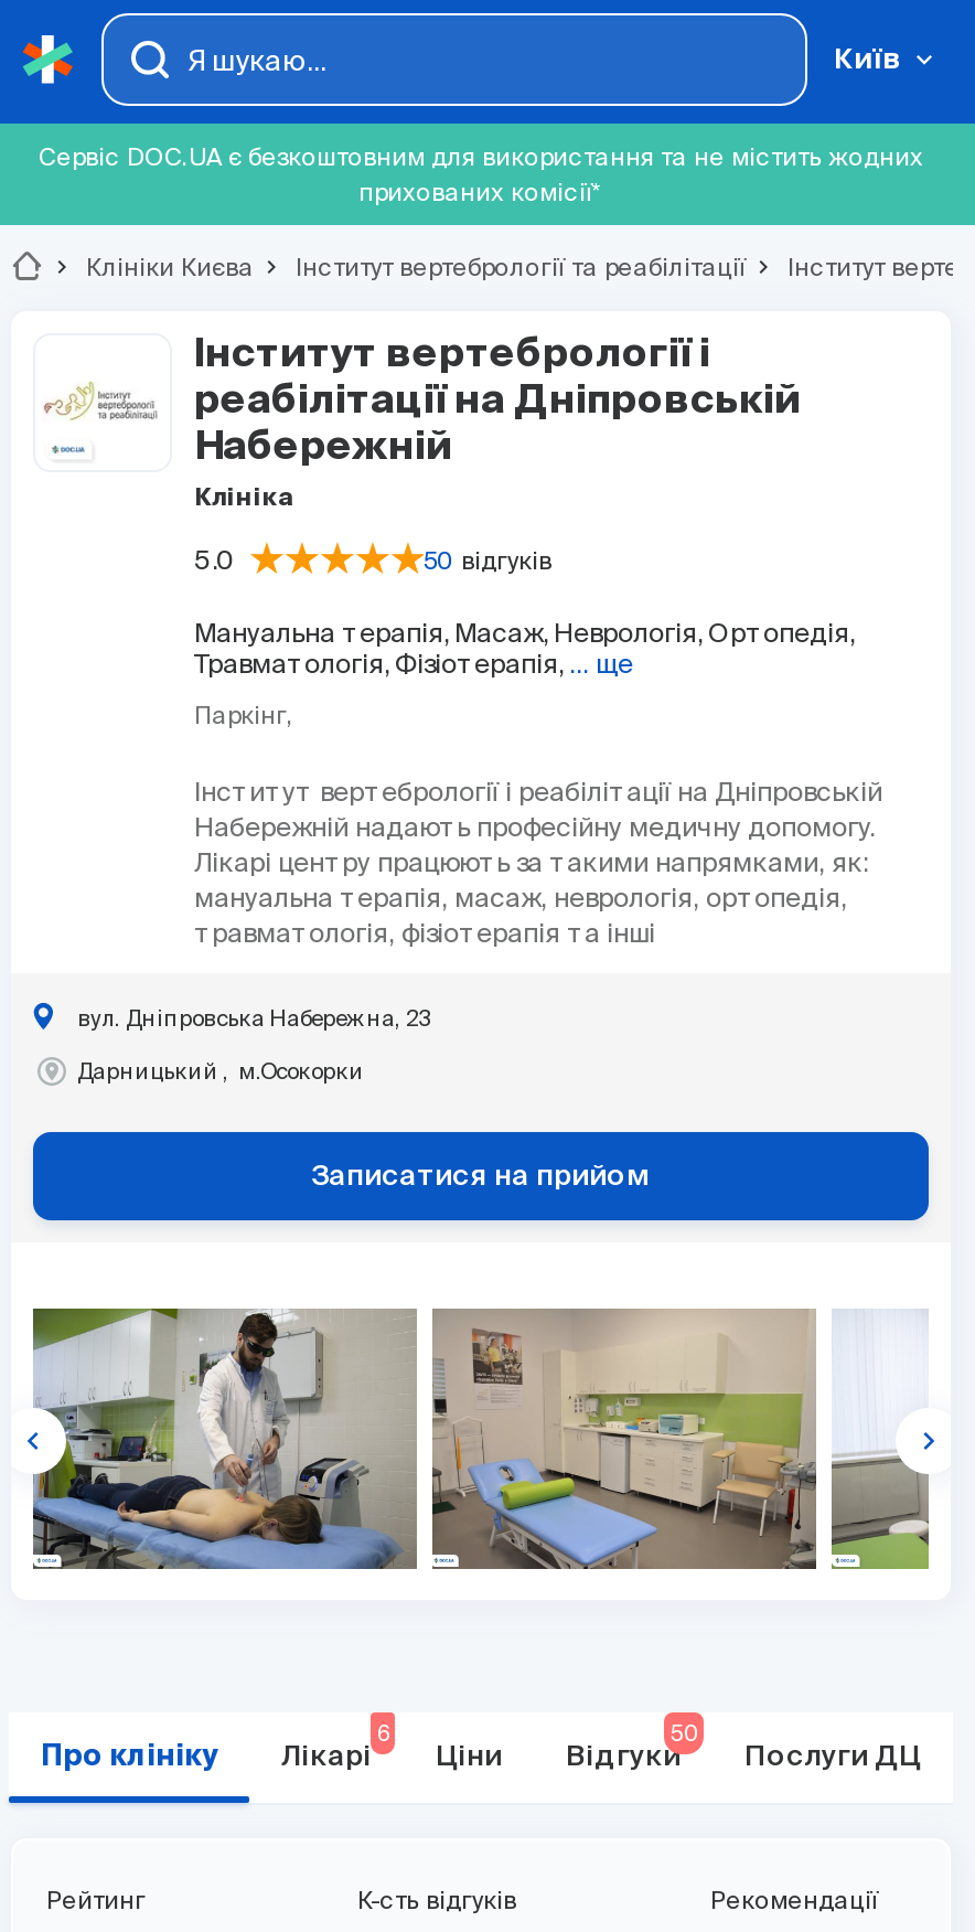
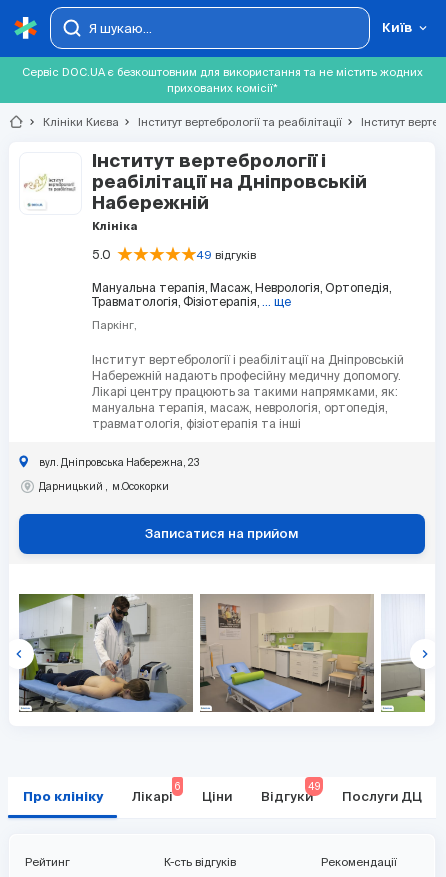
- 50 відгуків
+ 49 відгуків

- 50
+ 49
